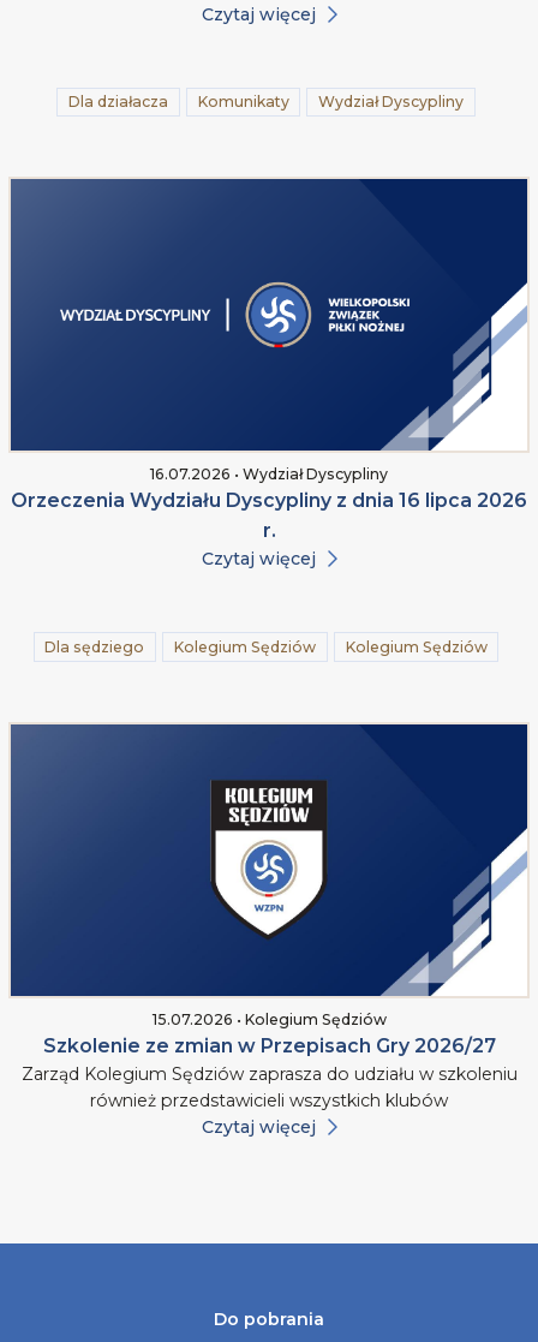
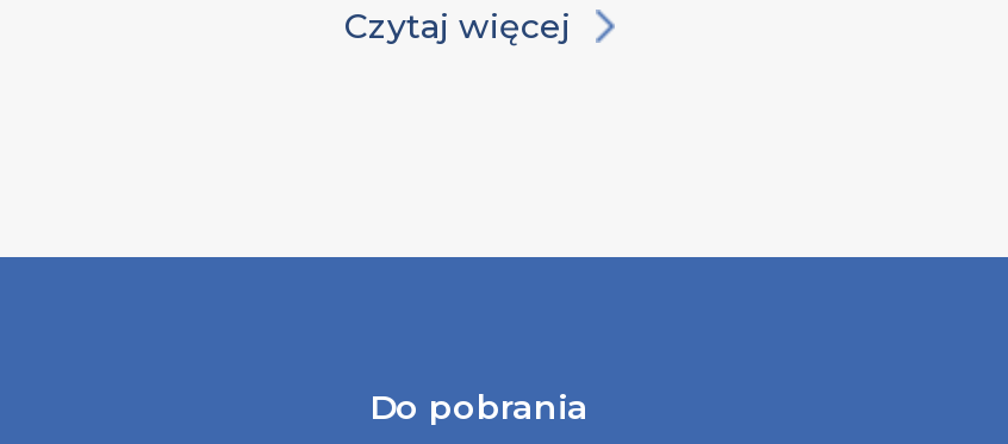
- Dla działacza
- Komunikaty
- Wydział Dyscypliny

- [image]
- 16.07.2026 • Wydział Dyscypliny
- Orzeczenia Wydziału Dyscypliny z dnia 16 lipca 2026
- r.
- Czytaj więcej

- Dla sędziego
- Kolegium Sędziów
- Kolegium Sędziów

- [image]
- 15.07.2026 • Kolegium Sędziów
- Szkolenie ze zmian w Przepisach Gry 2026/27
- Zarząd Kolegium Sędziów zaprasza do udziału w szkoleniu
- również przedstawicieli wszystkich klubów
- Czytaj więcej
